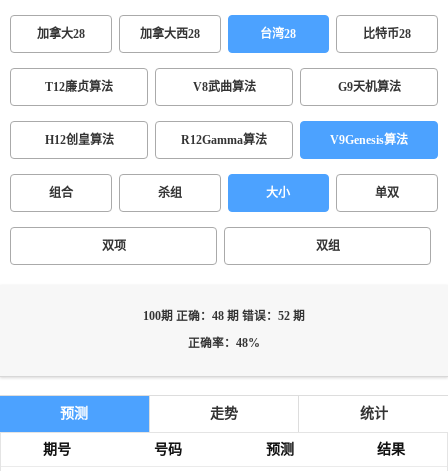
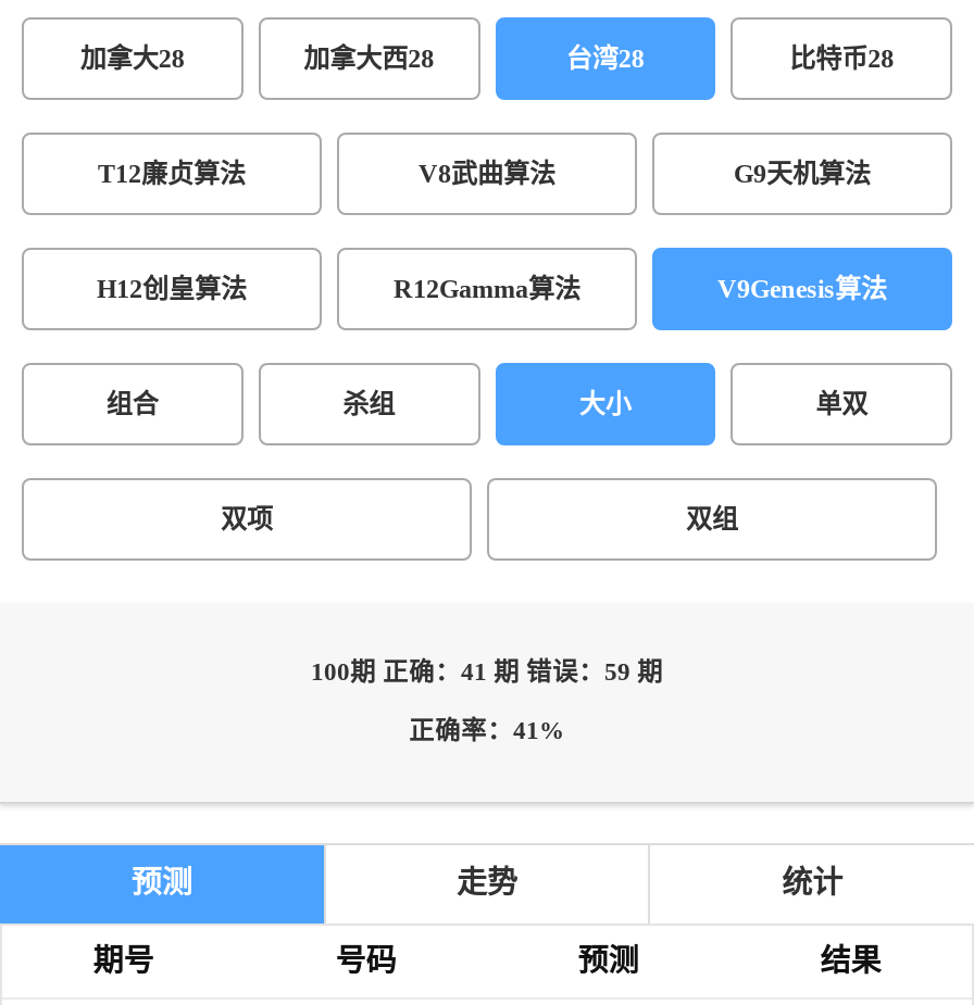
- 100期 正确：48 期 错误：52 期
+ 100期 正确：41 期 错误：59 期

- 正确率：48%
+ 正确率：41%
